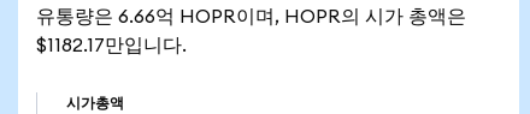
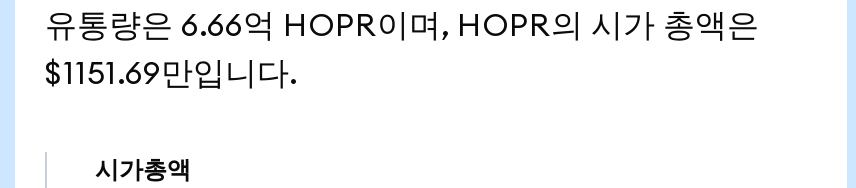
- $1182.17만입니다.
+ $1151.69만입니다.
